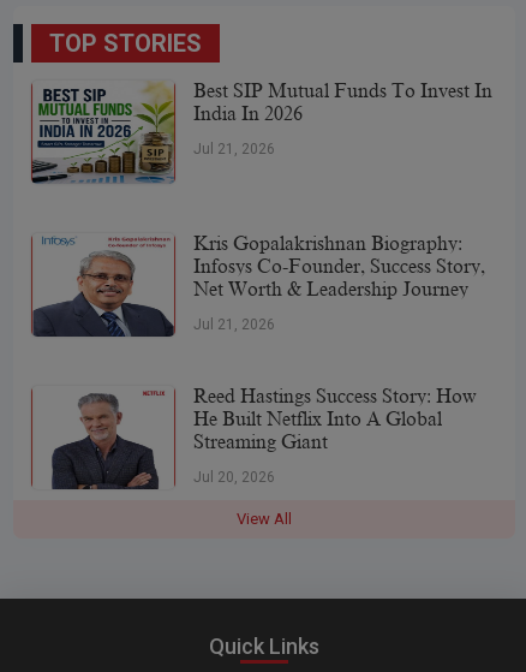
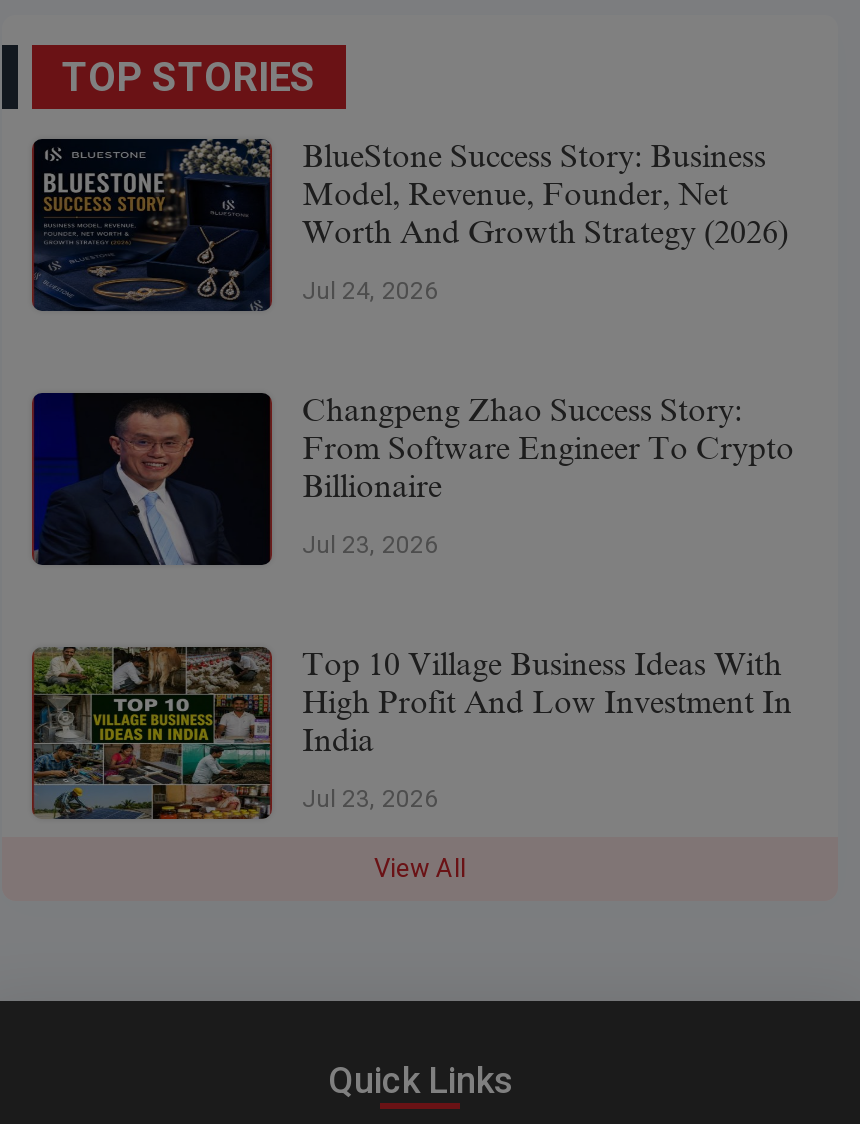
- [image]
- Best SIP Mutual Funds To Invest In
- India In 2026
+ [image]
+ BlueStone Success Story: Business
+ Model, Revenue, Founder, Net
+ Worth And Growth Strategy (2026)

- Jul 21, 2026
+ Jul 24, 2026

- [image]
- Kris Gopalakrishnan Biography:
- Infosys Co-Founder, Success Story,
- Net Worth & Leadership Journey
+ [image]
+ Changpeng Zhao Success Story:
+ From Software Engineer To Crypto
+ Billionaire

- Jul 21, 2026
+ Jul 23, 2026

- [image]
- Reed Hastings Success Story: How
- He Built Netflix Into A Global
- Streaming Giant
+ [image]
+ Top 10 Village Business Ideas With
+ High Profit And Low Investment In
+ India

- Jul 20, 2026
+ Jul 23, 2026
